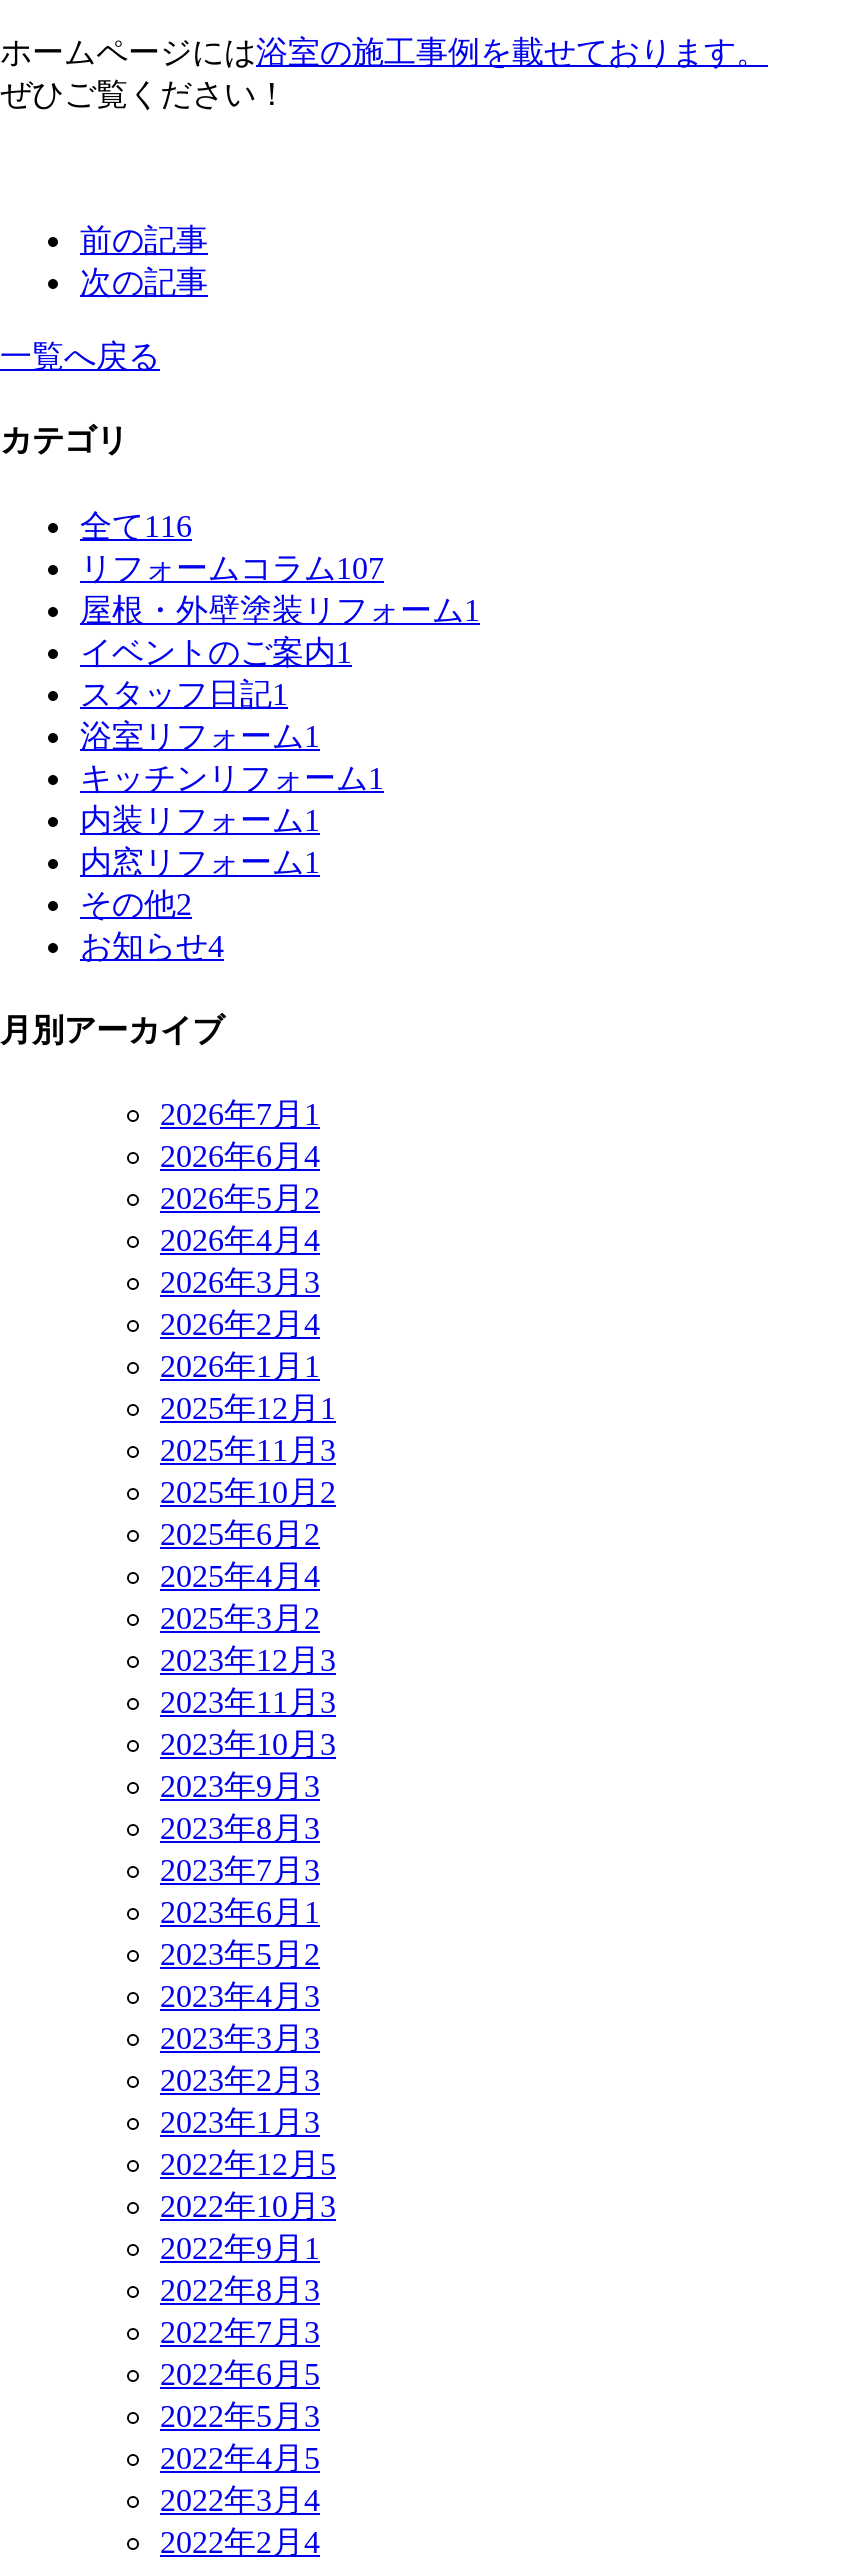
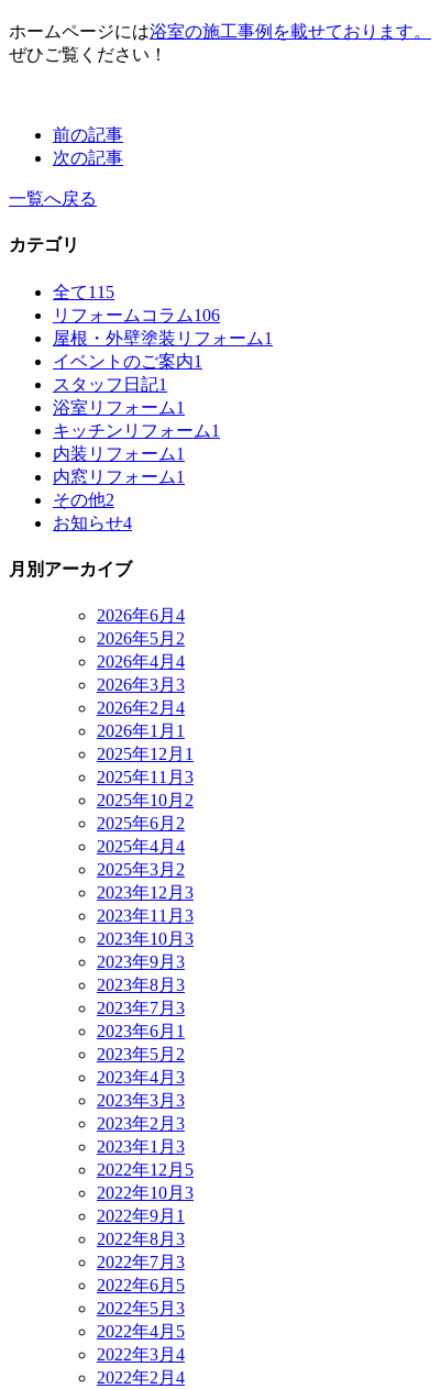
- 全て116
+ 全て115

- リフォームコラム107
+ リフォームコラム106

- 2026年7月1
